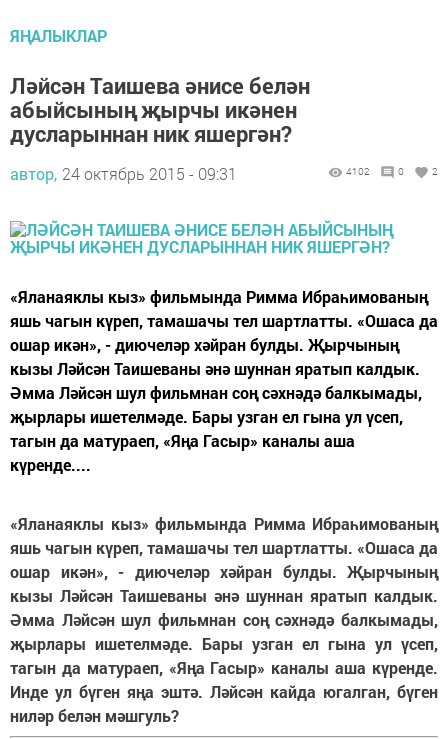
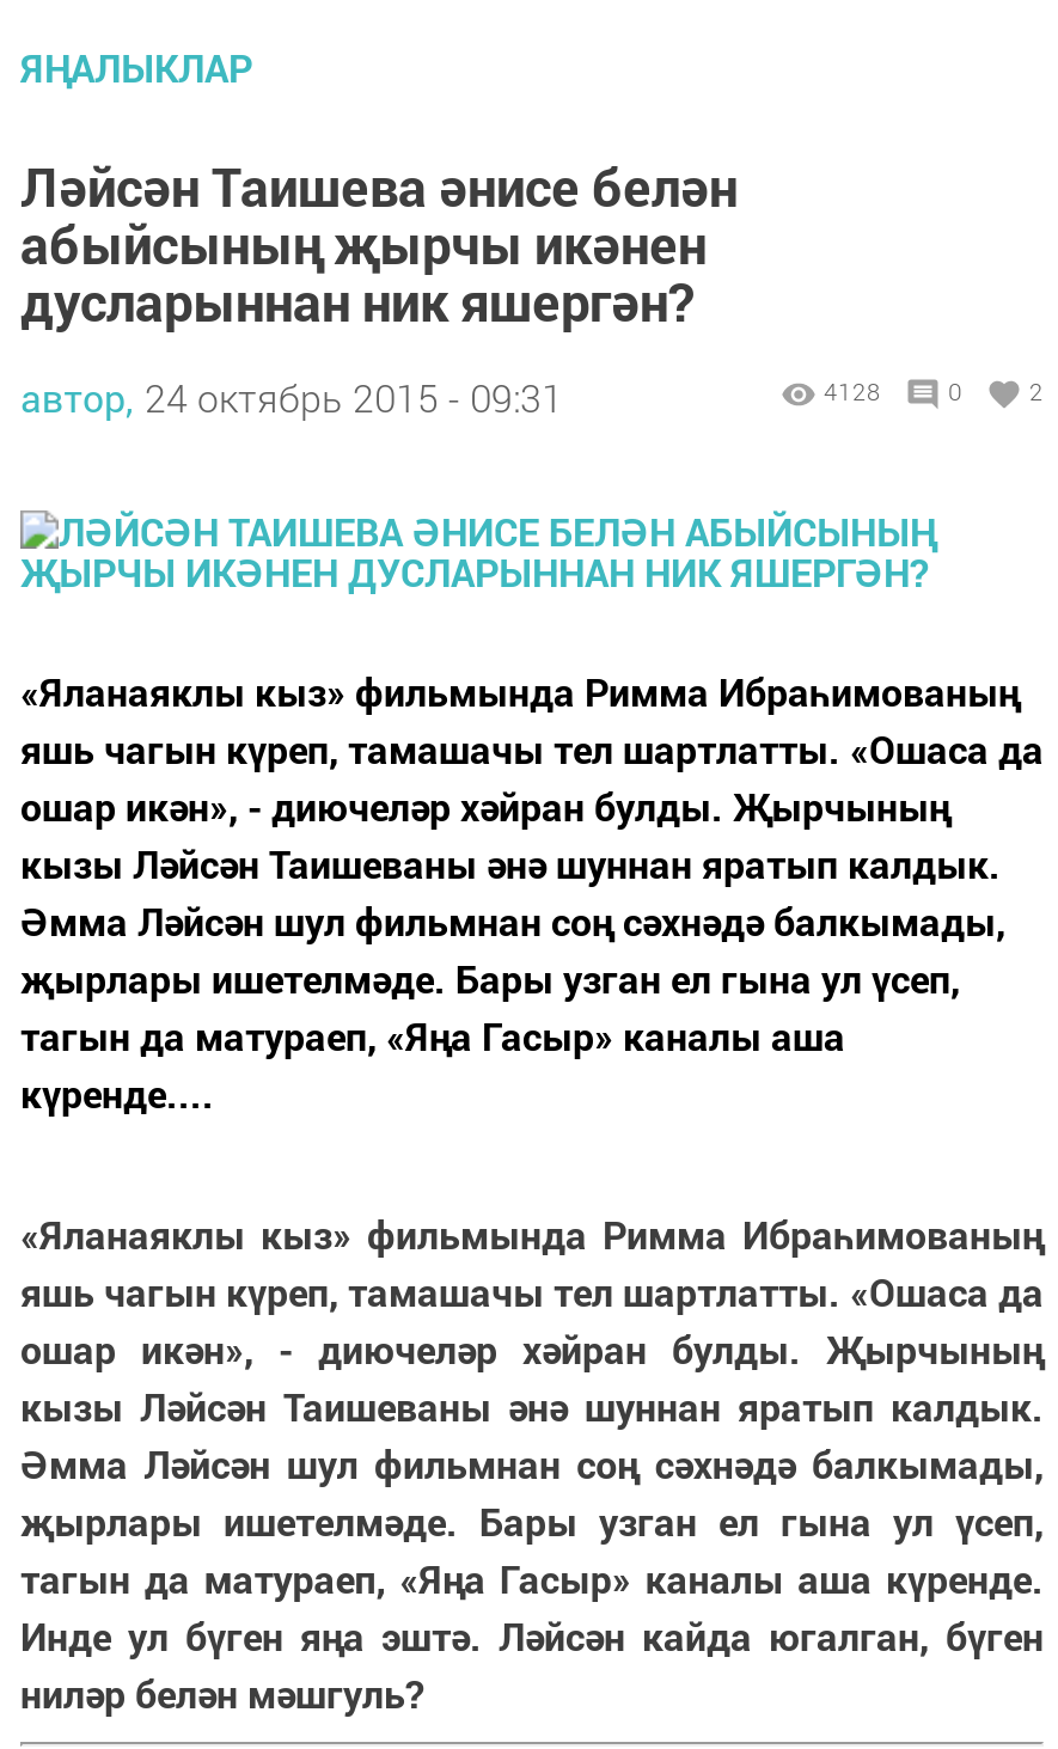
- 4102
+ 4128
